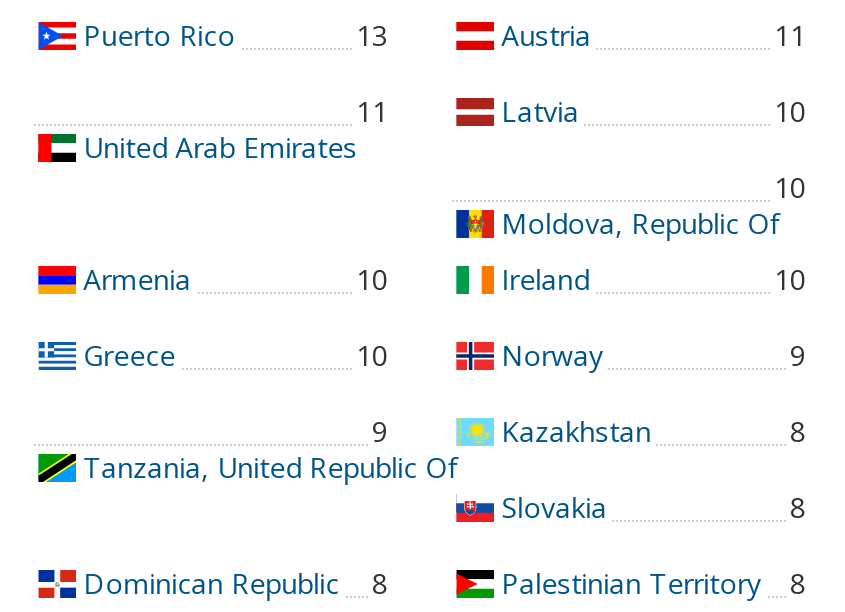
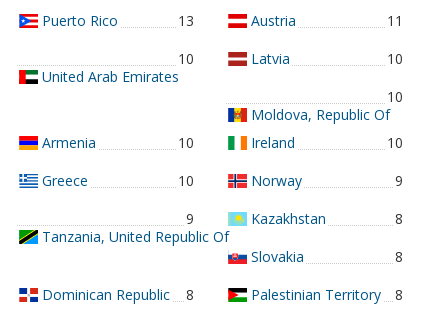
- 11
+ 10
